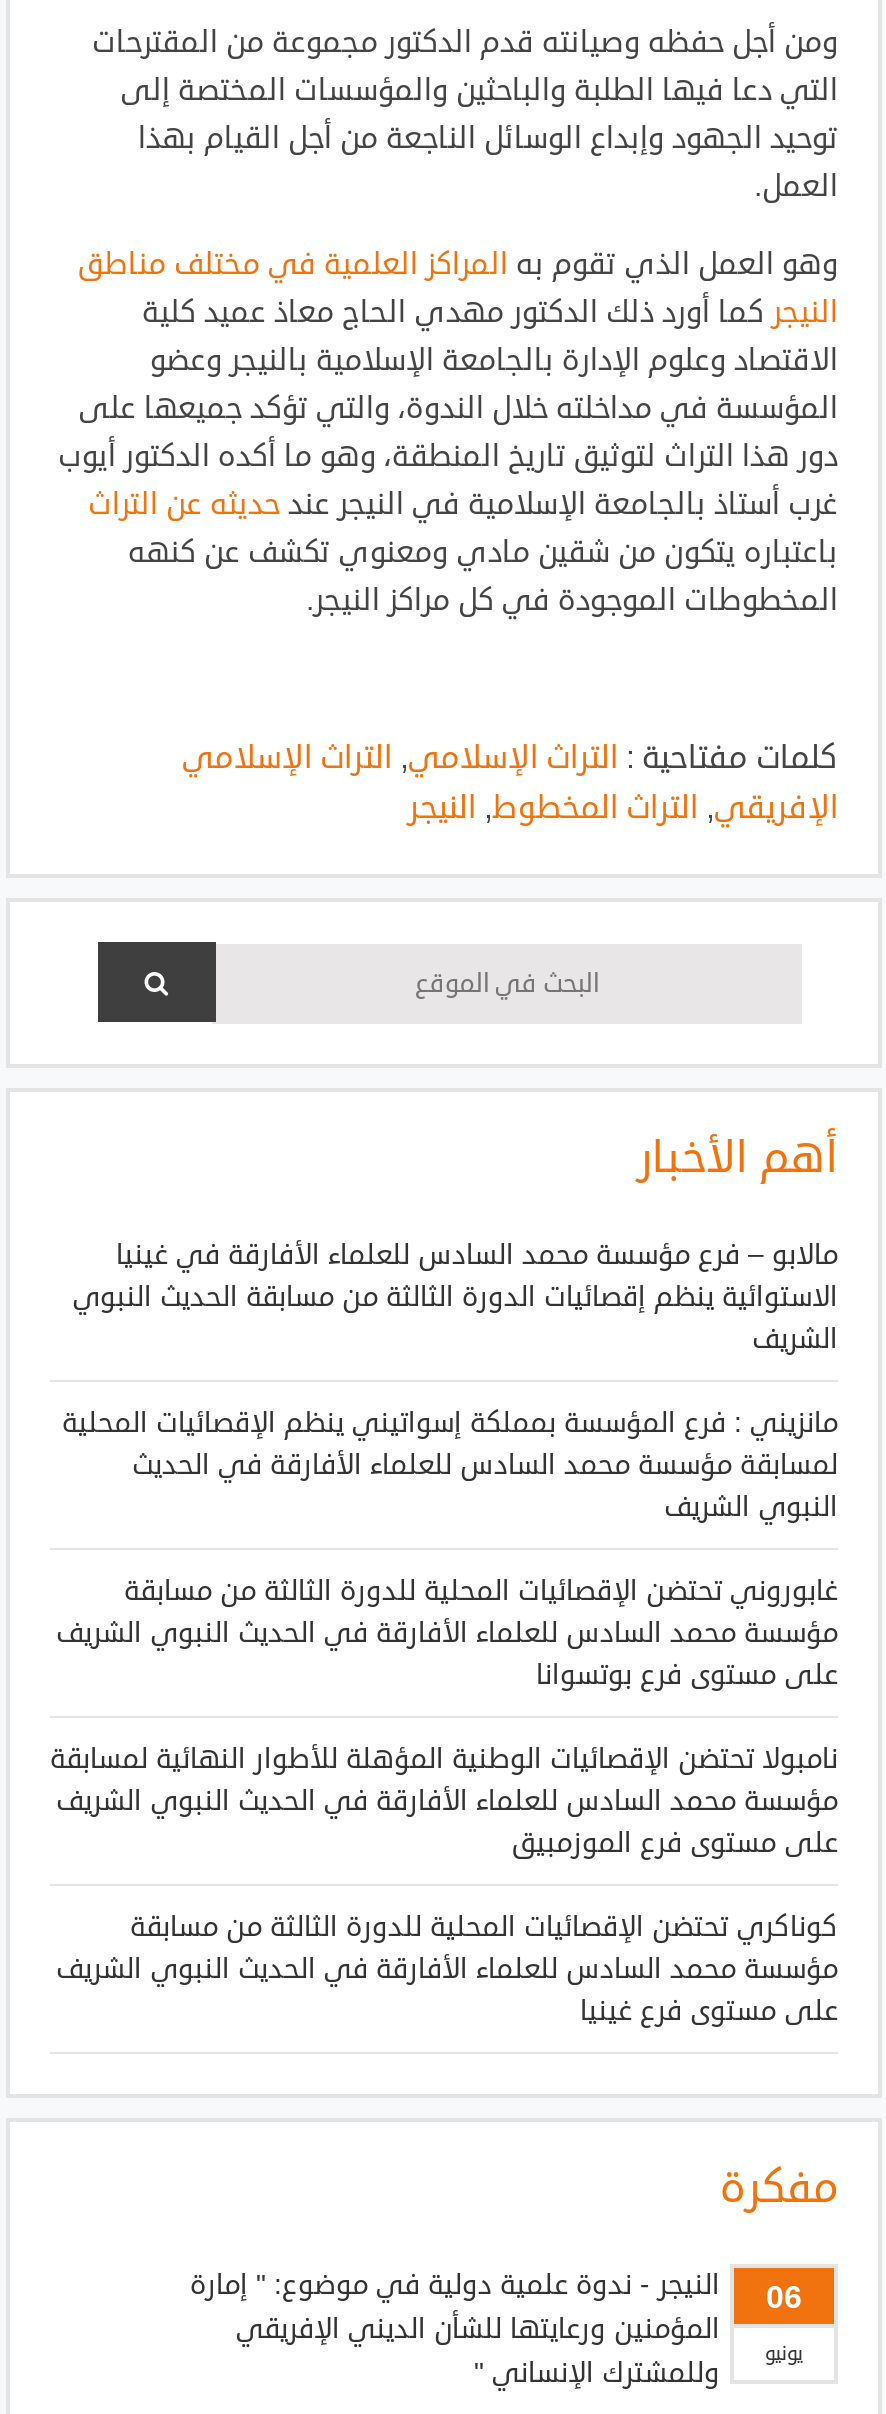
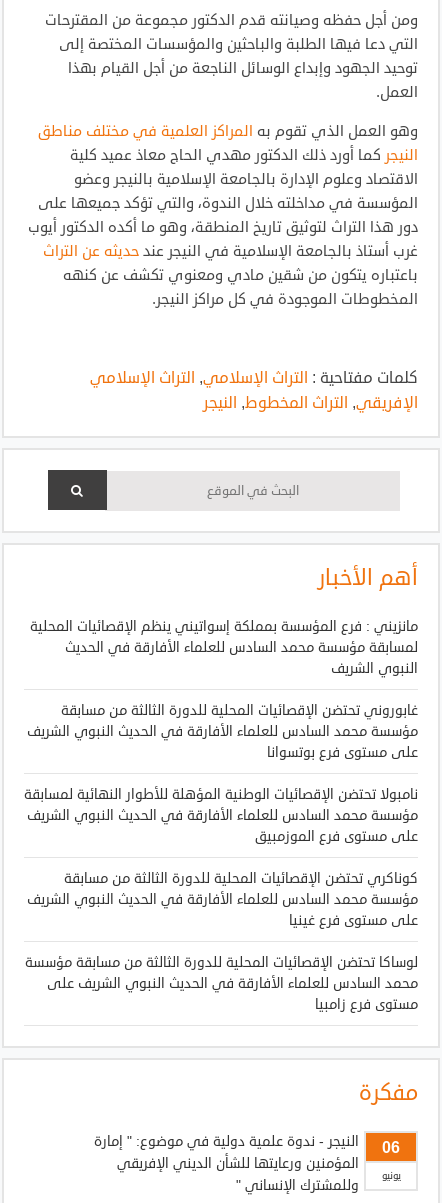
- مالابو – فرع مؤسسة محمد السادس للعلماء الأفارقة في غينيا
- الاستوائية ينظم إقصائيات الدورة الثالثة من مسابقة الحديث النبوي
- الشريف

moved up: مانزيني : فرع المؤسسة بمملكة إسواتيني ينظم الإقصائيات المحلية | لمسابقة مؤسسة محمد السادس للعلماء الأفارقة في الحديث | النبوي الشريف | ... | كوناكري تحتضن الإقصائيات المحلية للدورة الثالثة من مسابقة | مؤسسة محمد السادس للعلماء الأفارقة في الحديث النبوي الشريف

+ لوساكا تحتضن الإقصائيات المحلية للدورة الثالثة من مسابقة مؤسسة
+ محمد السادس للعلماء الأفارقة في الحديث النبوي الشريف على
+ مستوى فرع زامبيا
